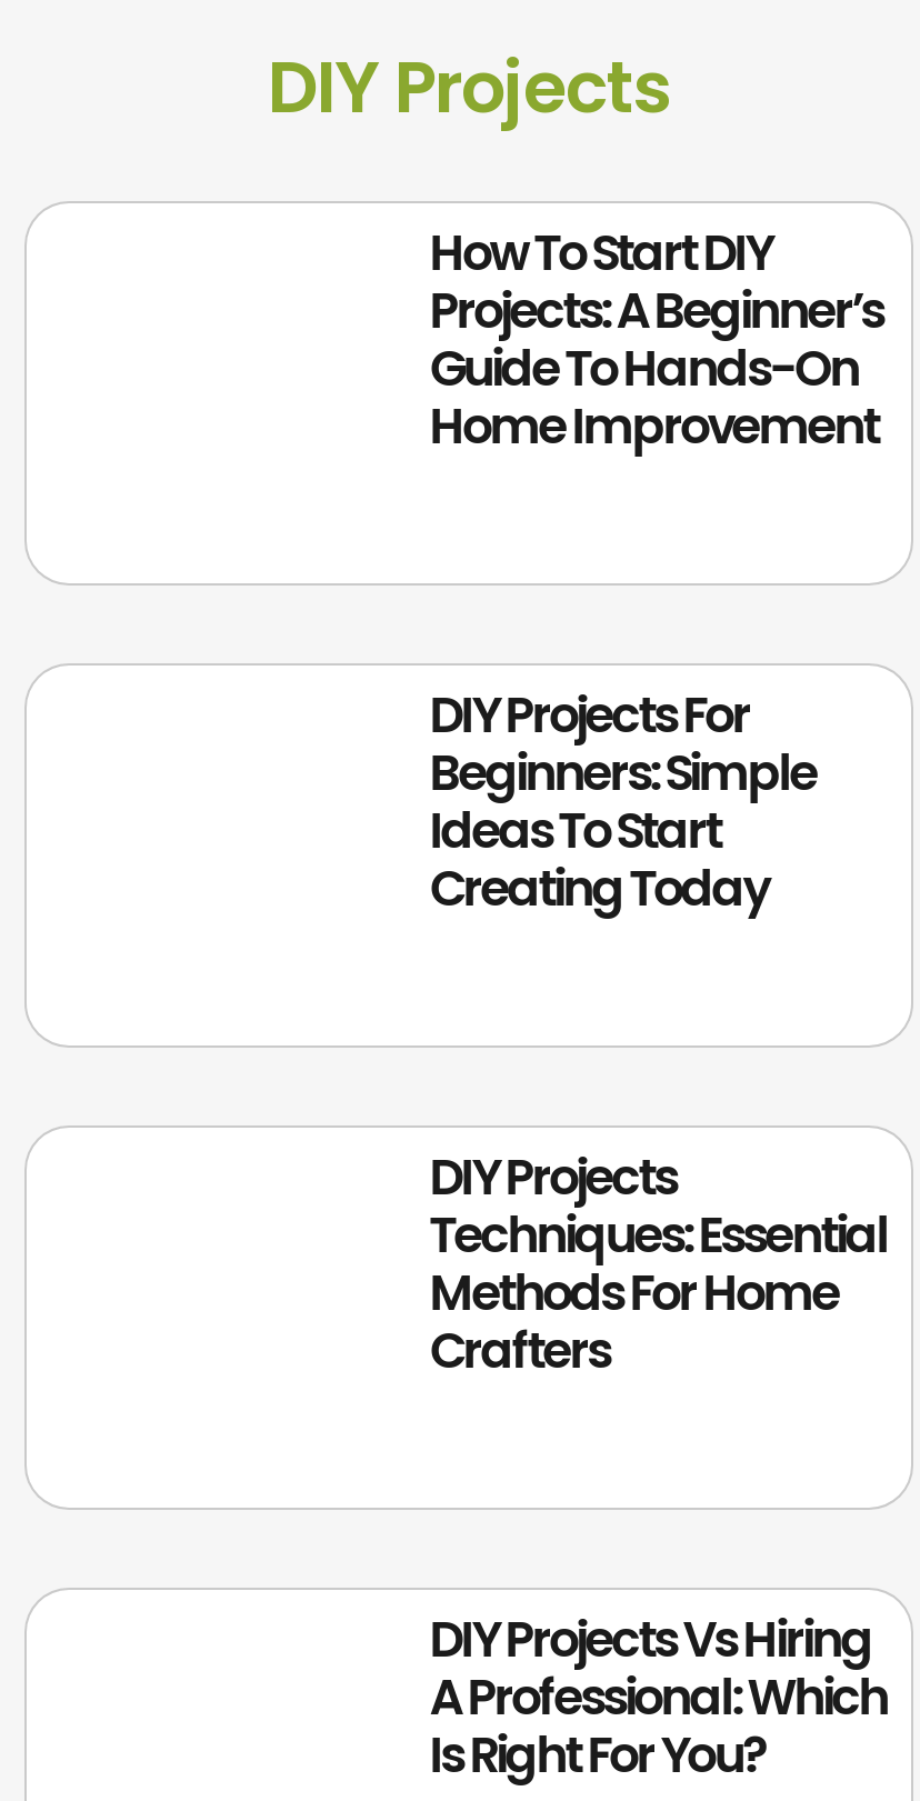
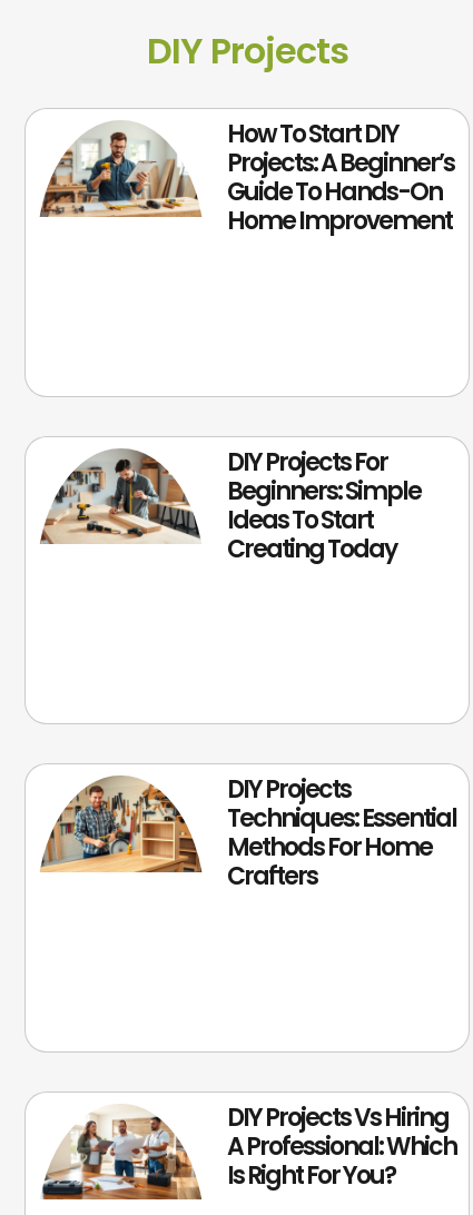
+ [image]

+ [image]

+ [image]

+ [image]
